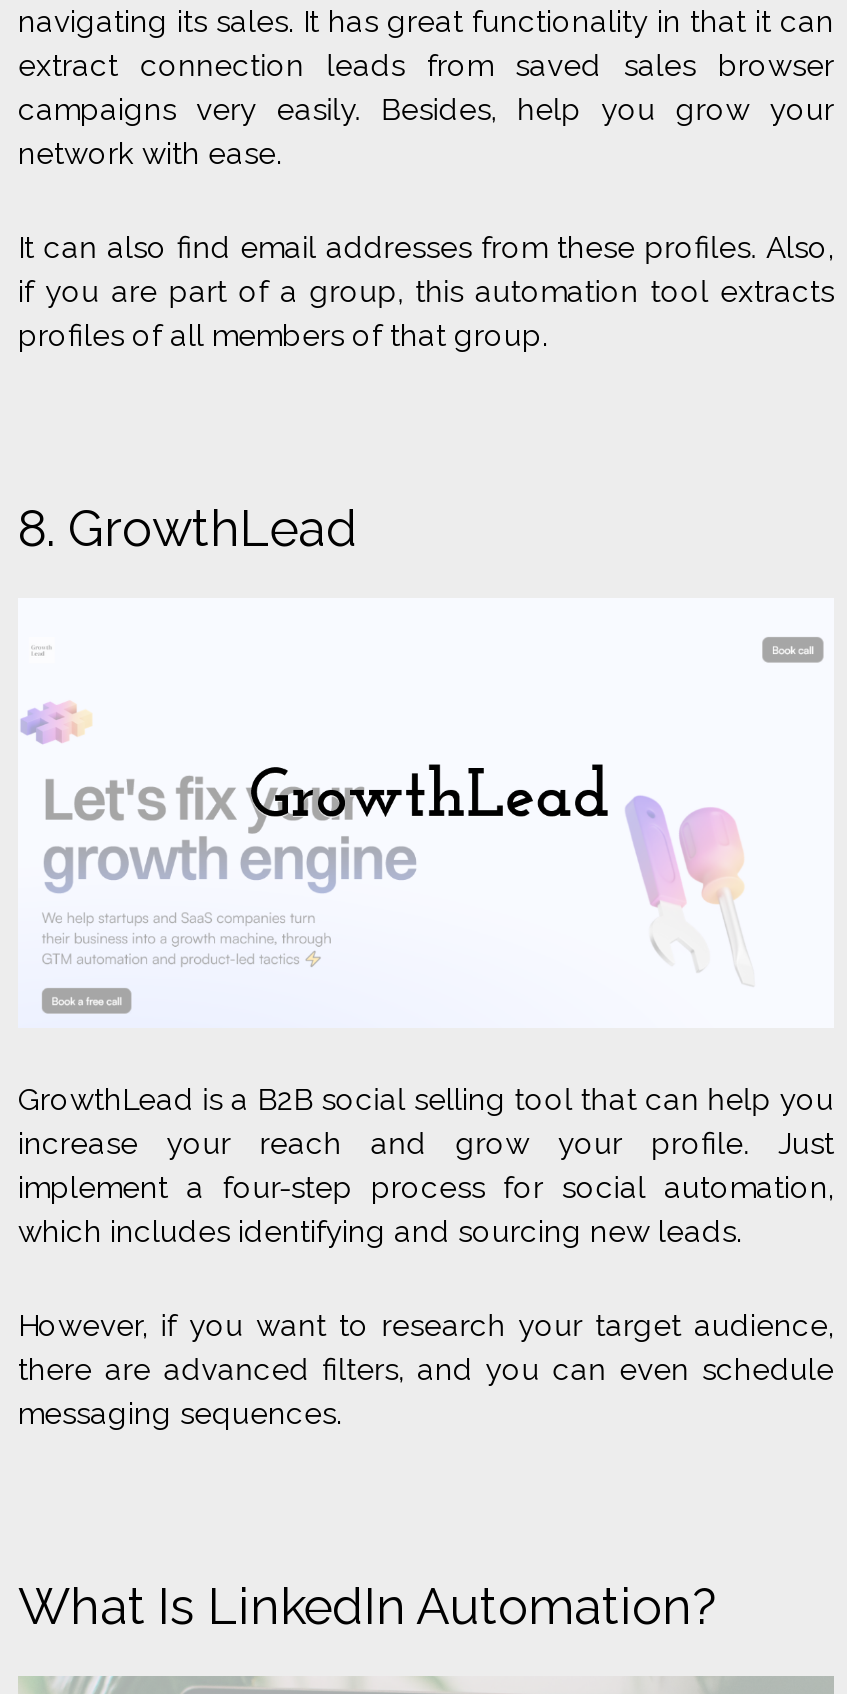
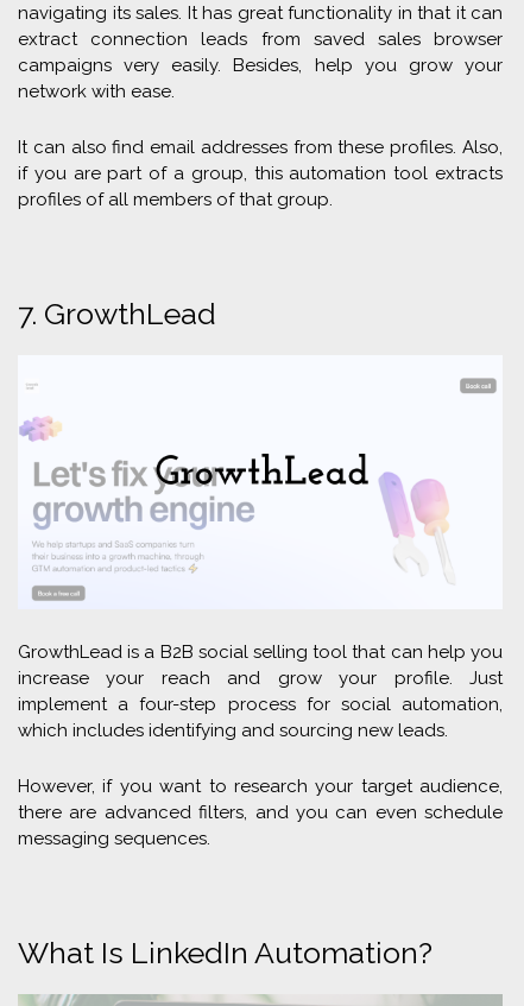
- 8. GrowthLead
+ 7. GrowthLead
